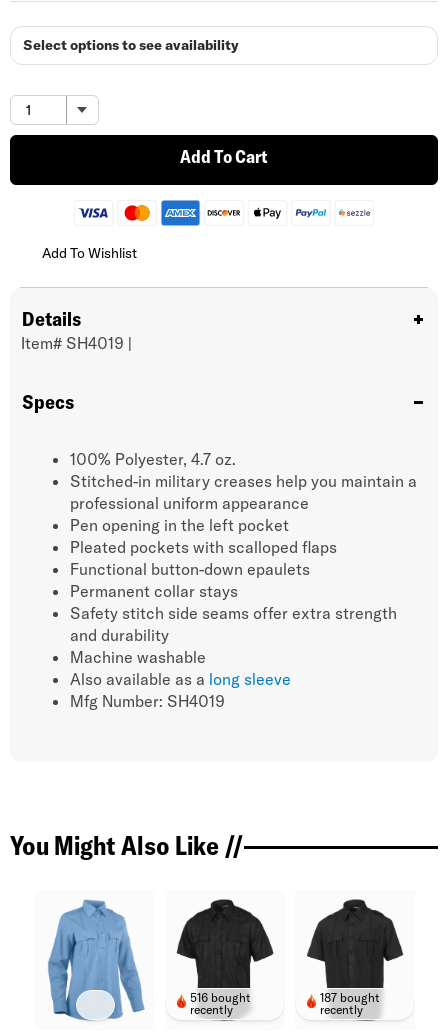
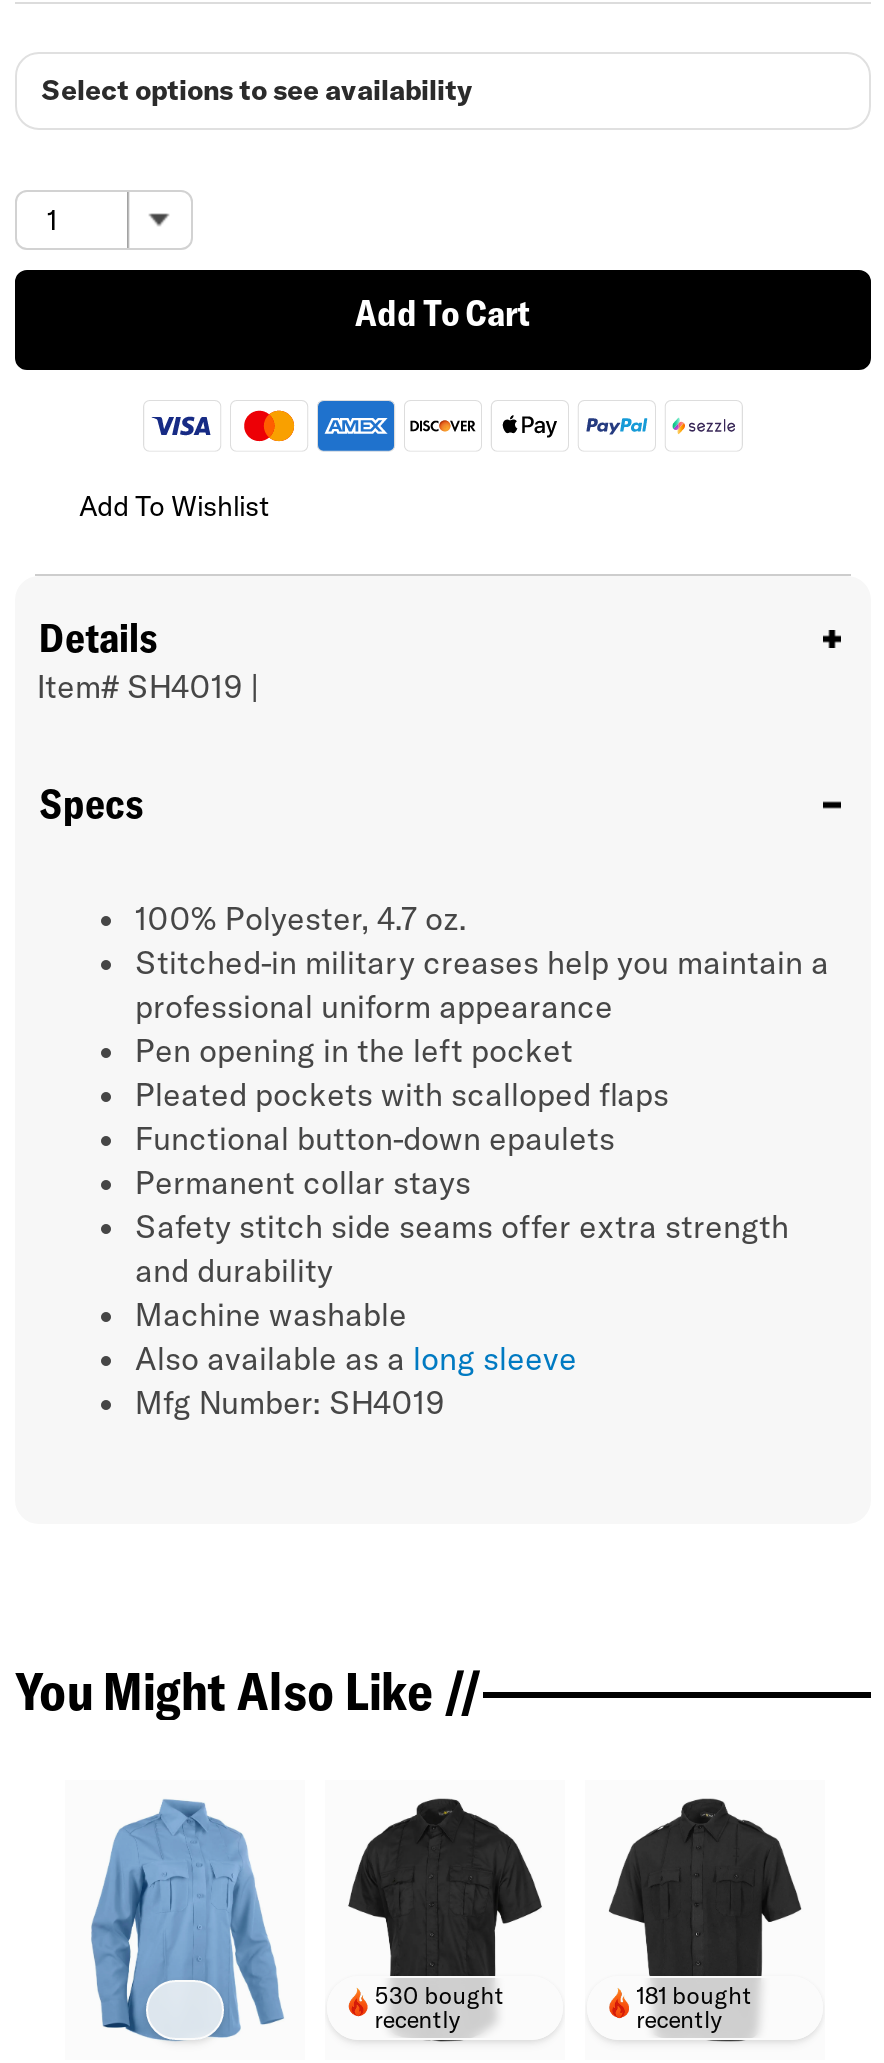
- 516 bought
+ 530 bought

- 187 bought
+ 181 bought
